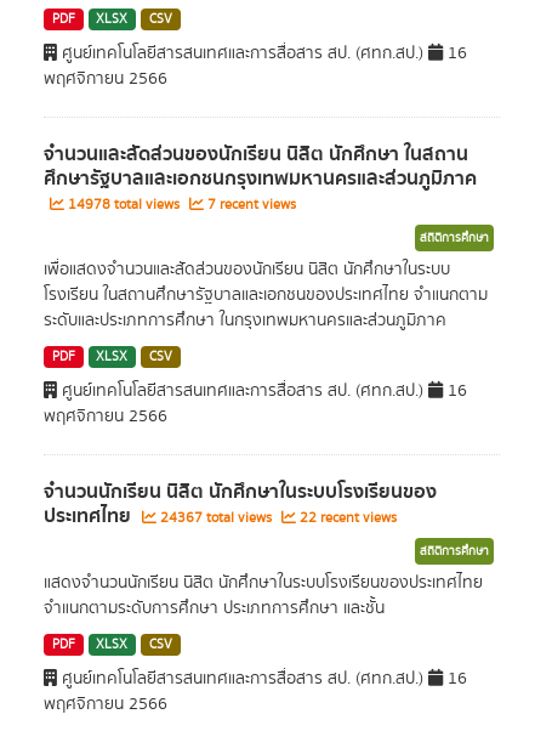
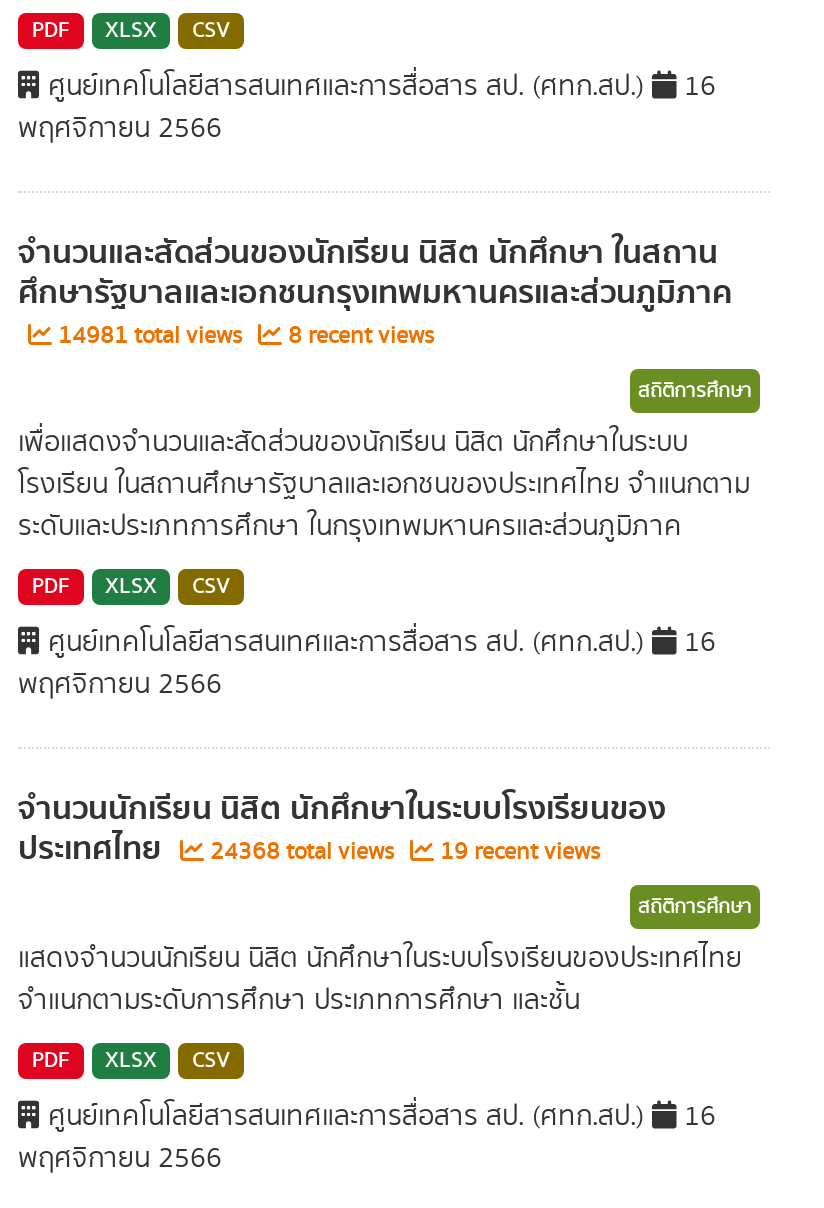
- 14978 total views
+ 14981 total views

- 7 recent views
+ 8 recent views

- 24367 total views
+ 24368 total views

- 22 recent views
+ 19 recent views
